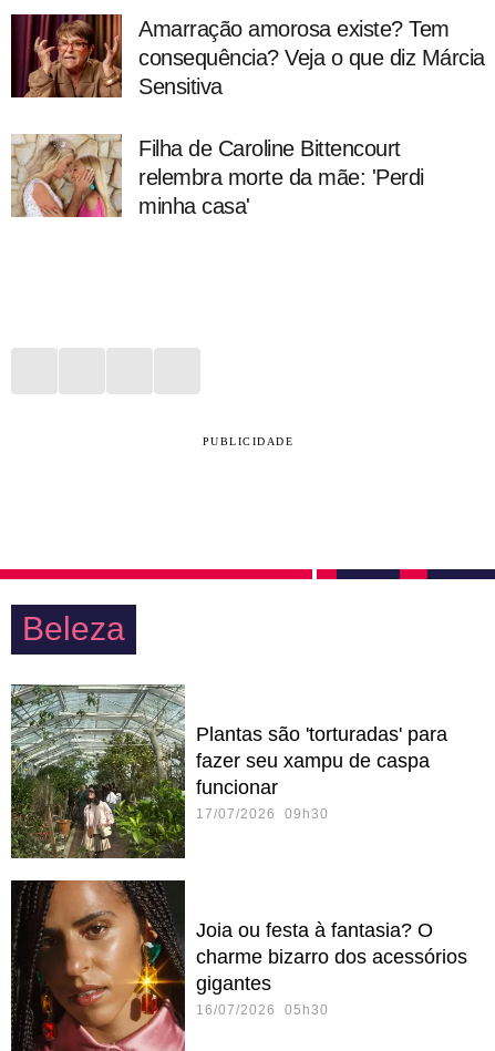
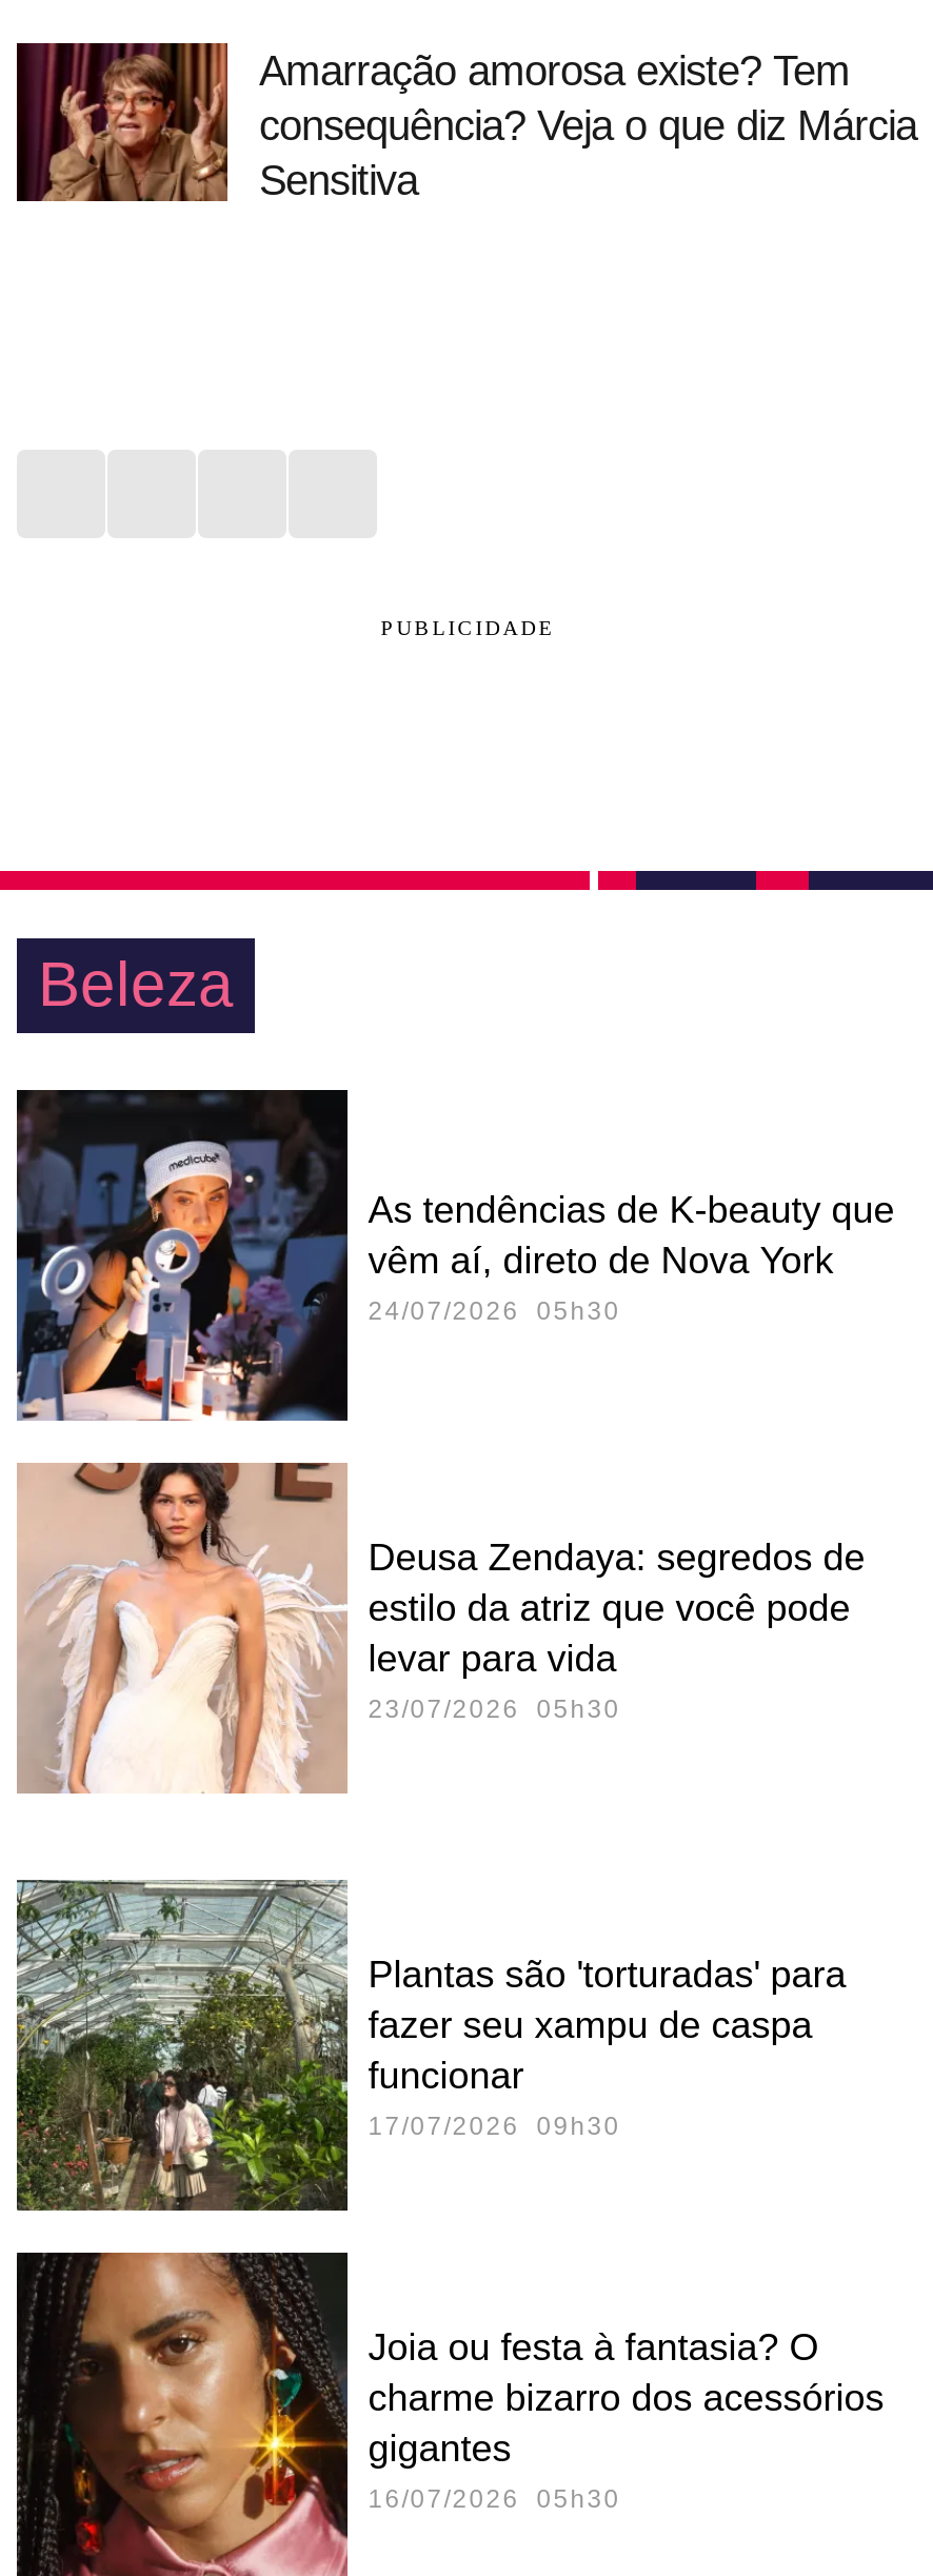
- [image]
- Filha de Caroline Bittencourt
- relembra morte da mãe: 'Perdi
- minha casa'

moved up: PUBLICIDADE | Beleza

+ [image]
+ As tendências de K-beauty que
+ vêm aí, direto de Nova York
+ 24/07/2026 05h30

+ [image]
+ Deusa Zendaya: segredos de
+ estilo da atriz que você pode
+ levar para vida
+ 23/07/2026 05h30
